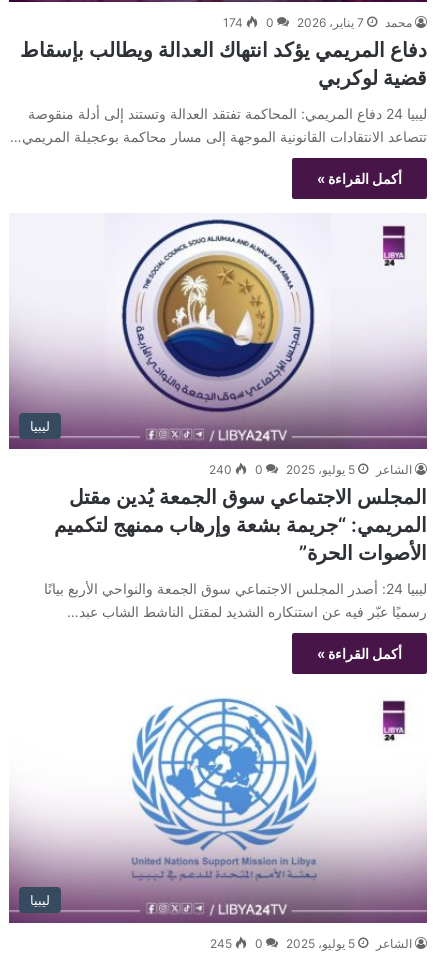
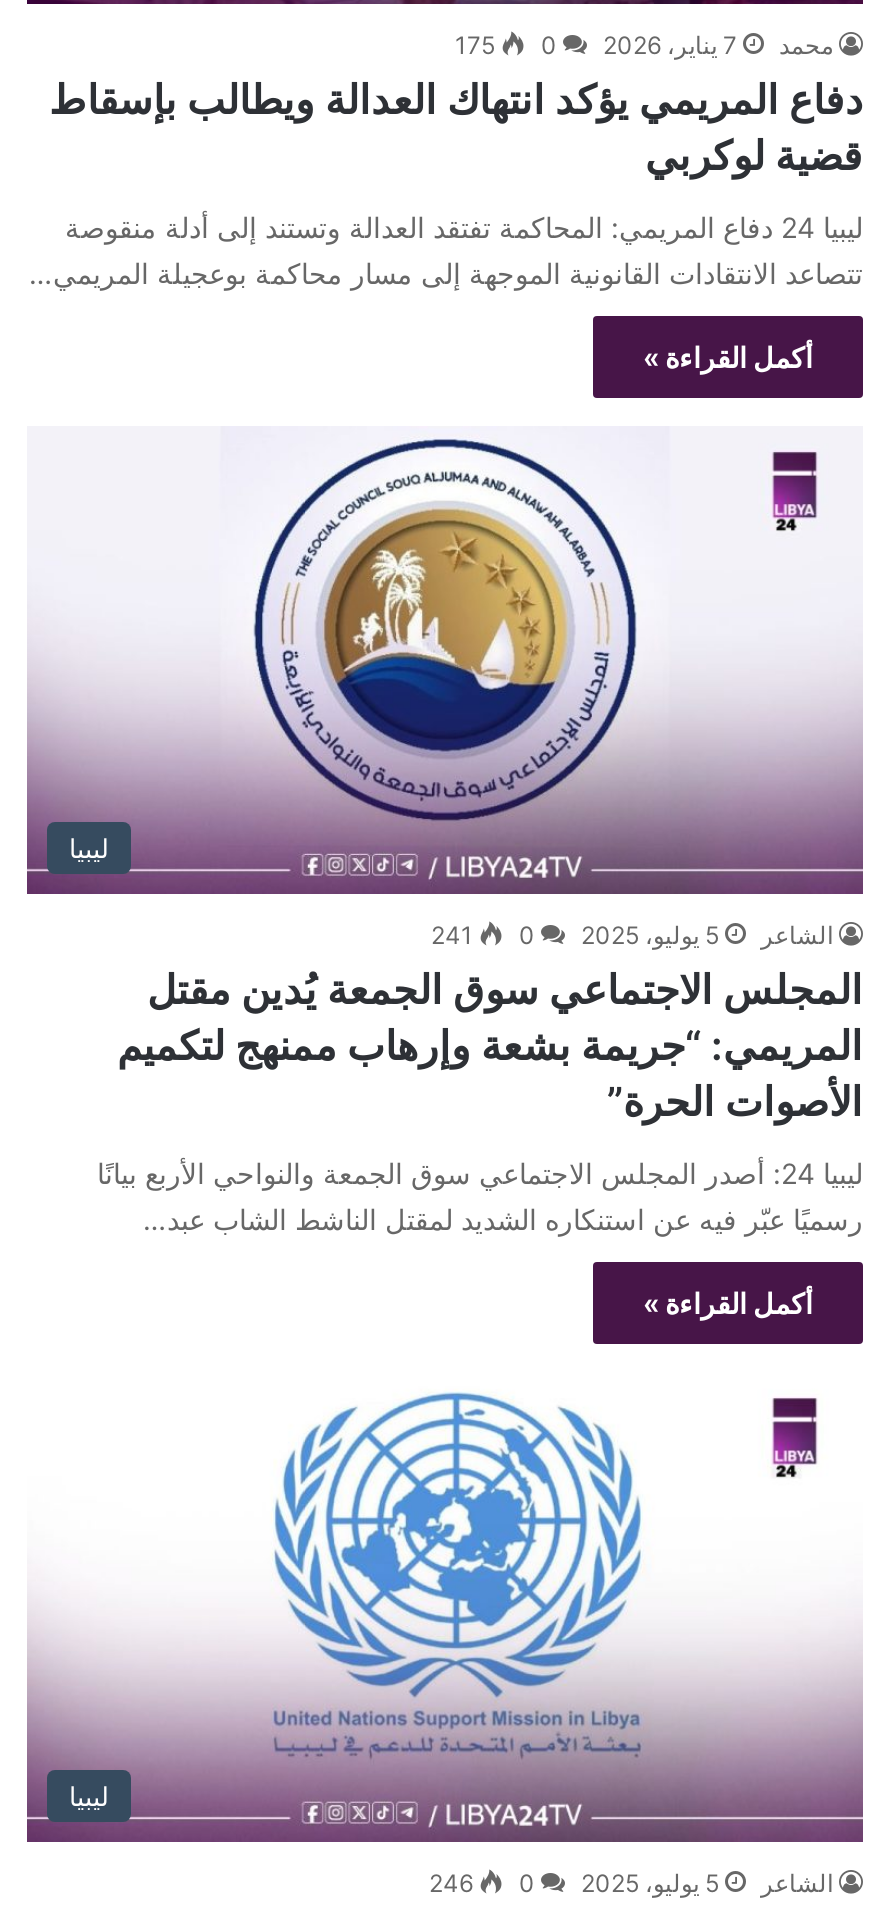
- 174 0
+ 175 0

- 240 0
+ 241 0

- 245 0
+ 246 0
